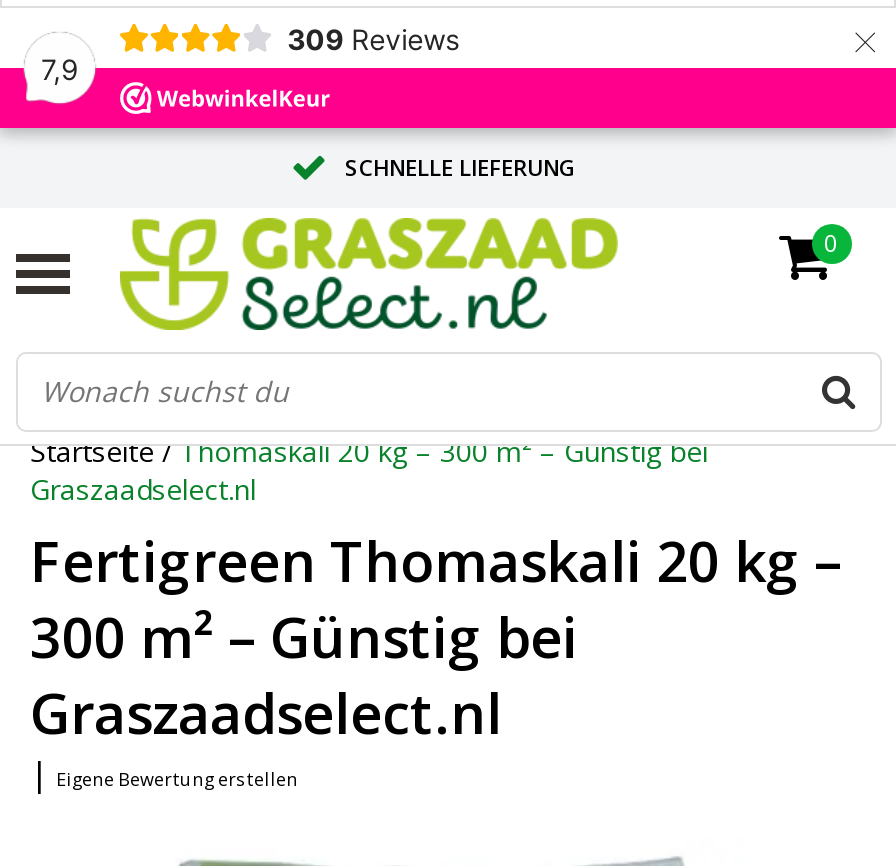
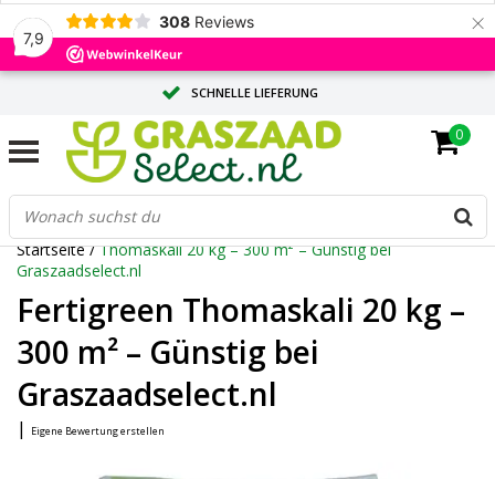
- 309 Reviews
+ 308 Reviews
